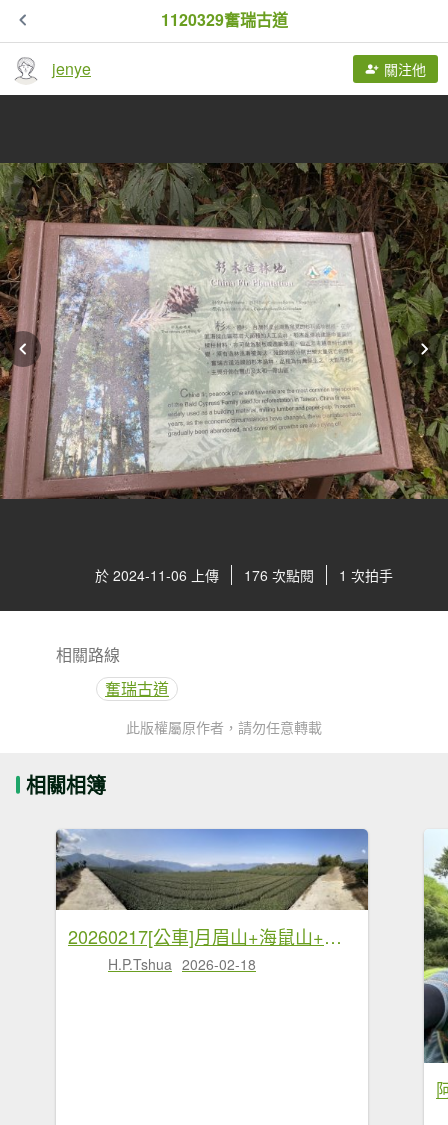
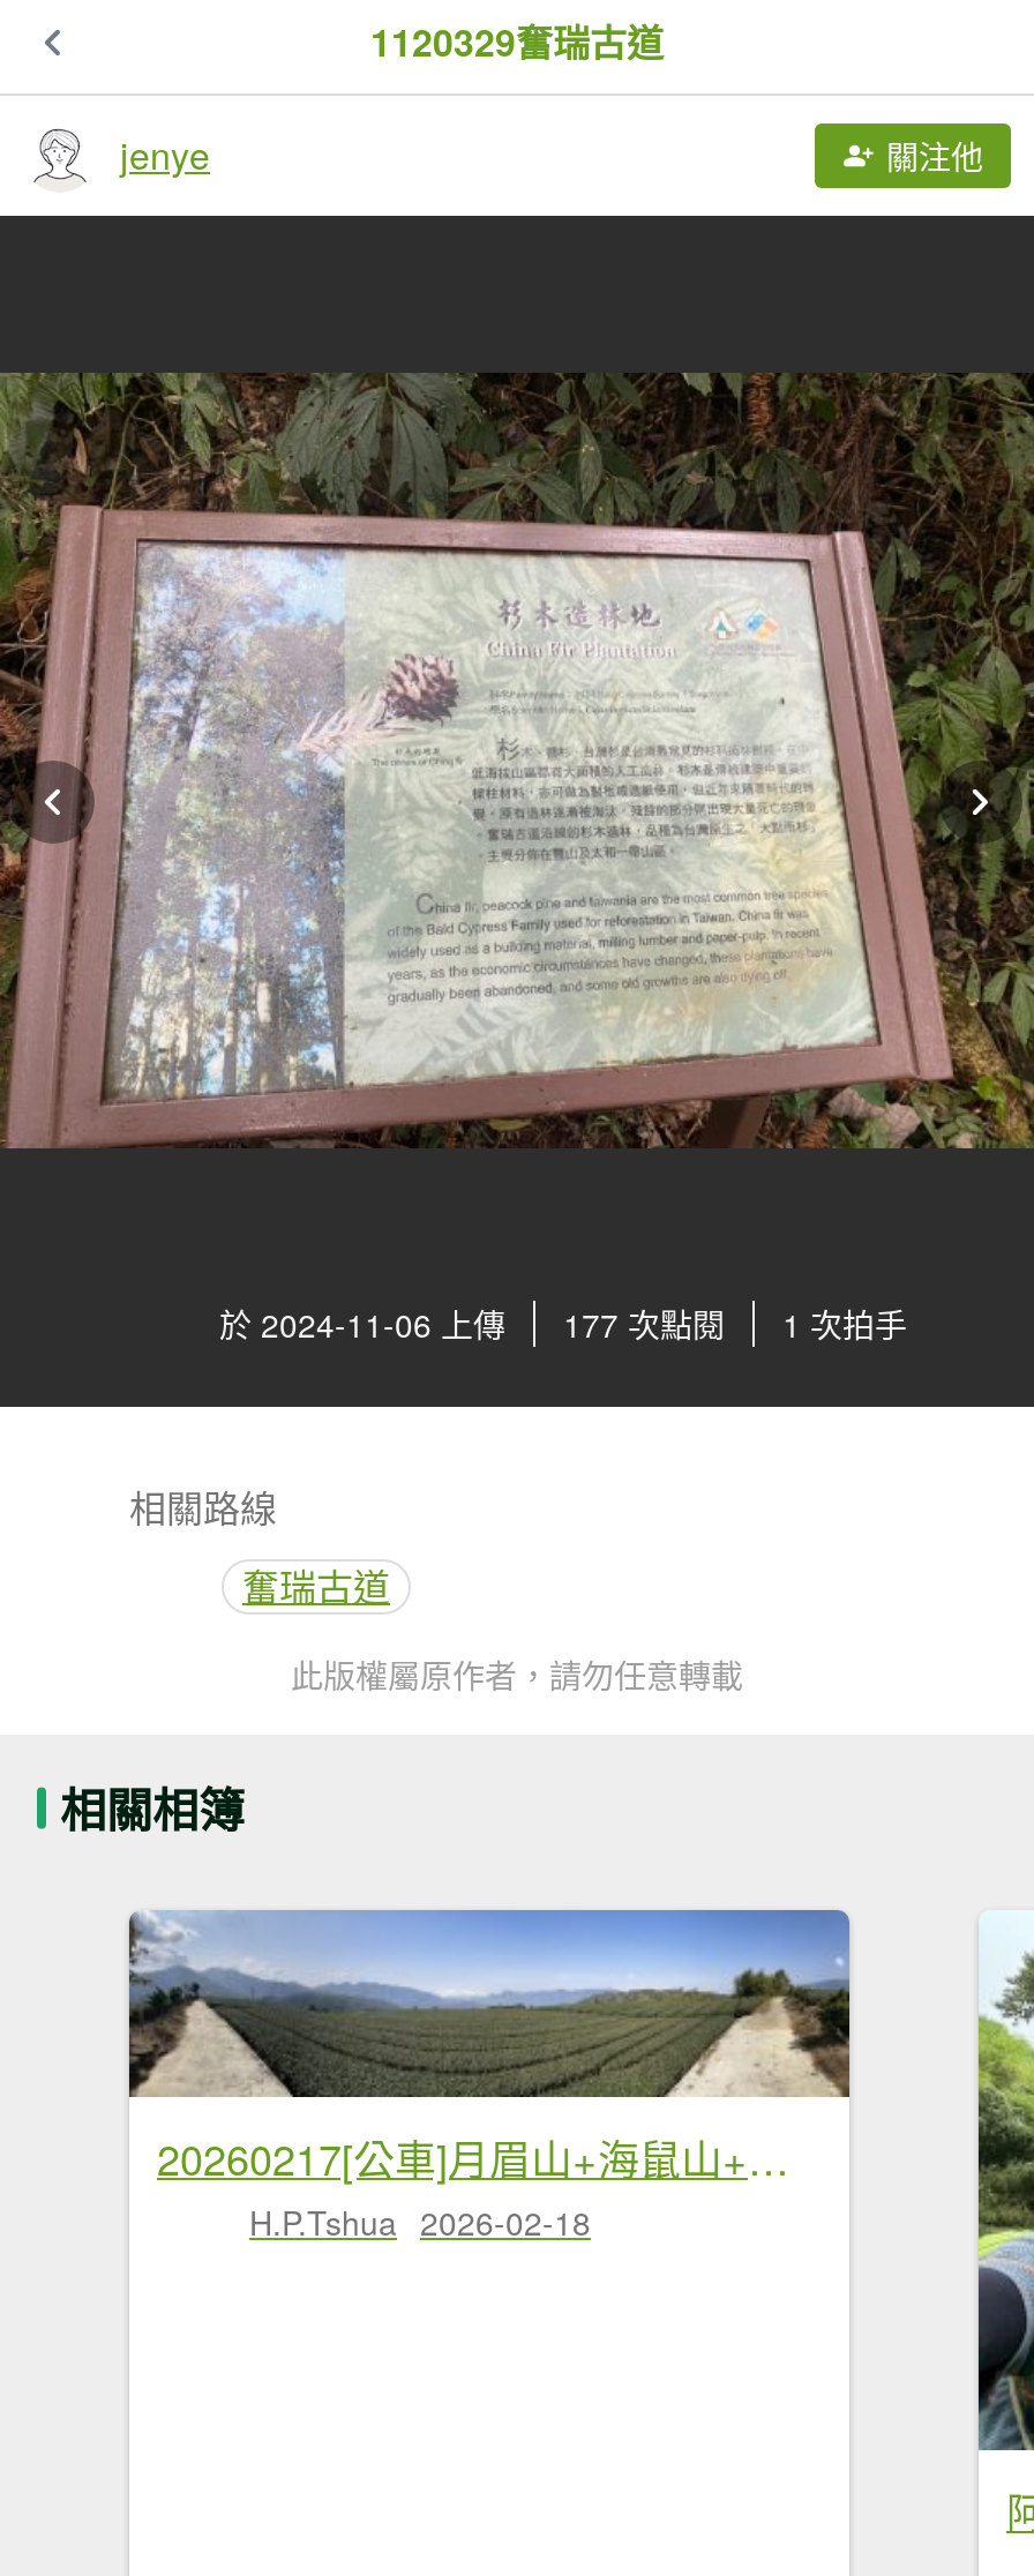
- 於 2024-11-06 上傳 176 次點閱 1 次拍手
+ 於 2024-11-06 上傳 177 次點閱 1 次拍手
